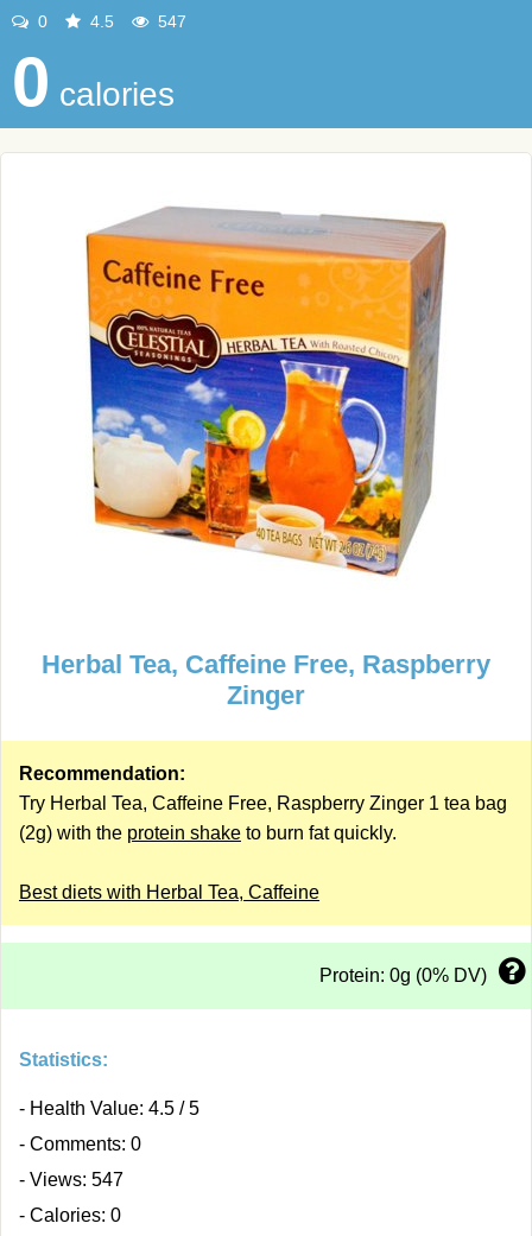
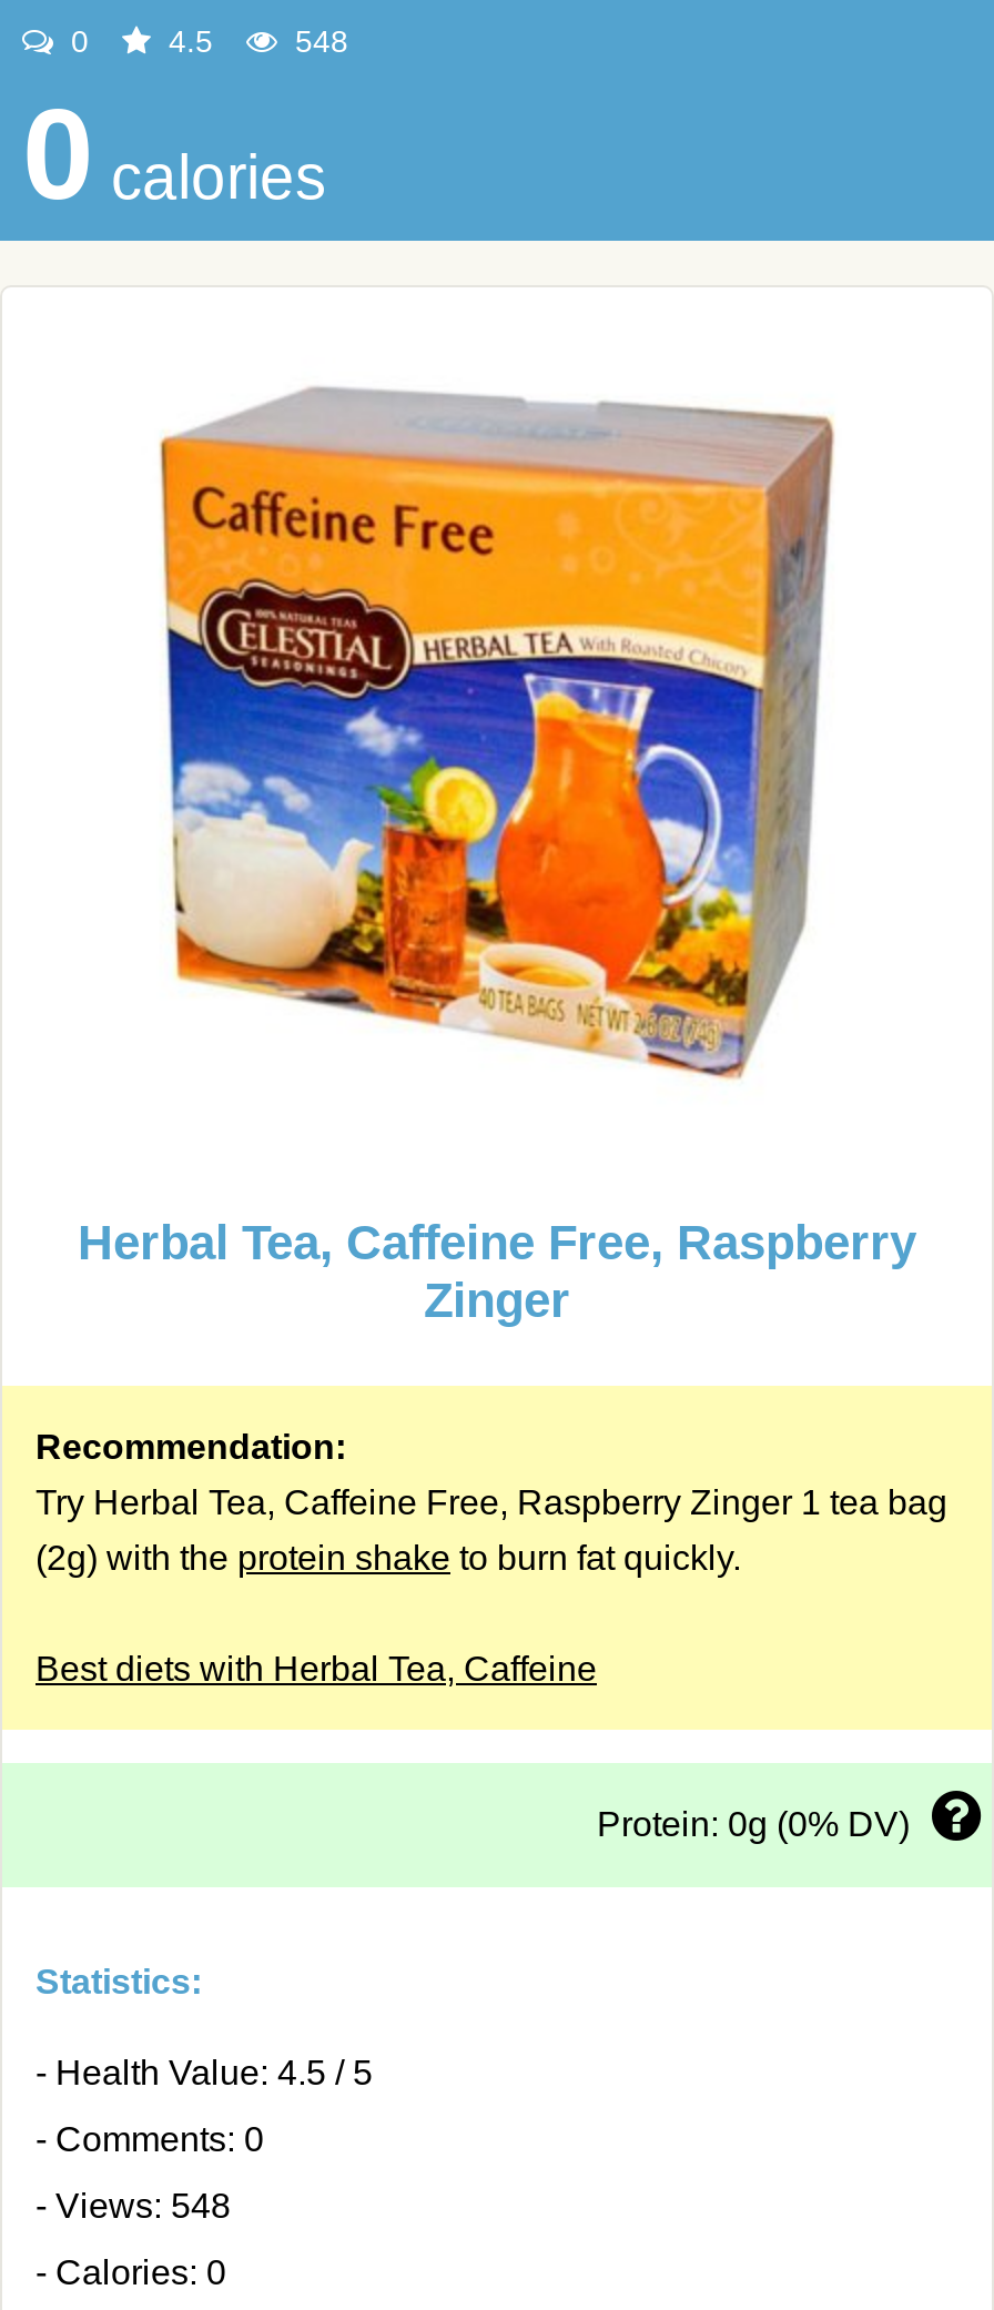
- 547
+ 548

- - Views: 547
+ - Views: 548
